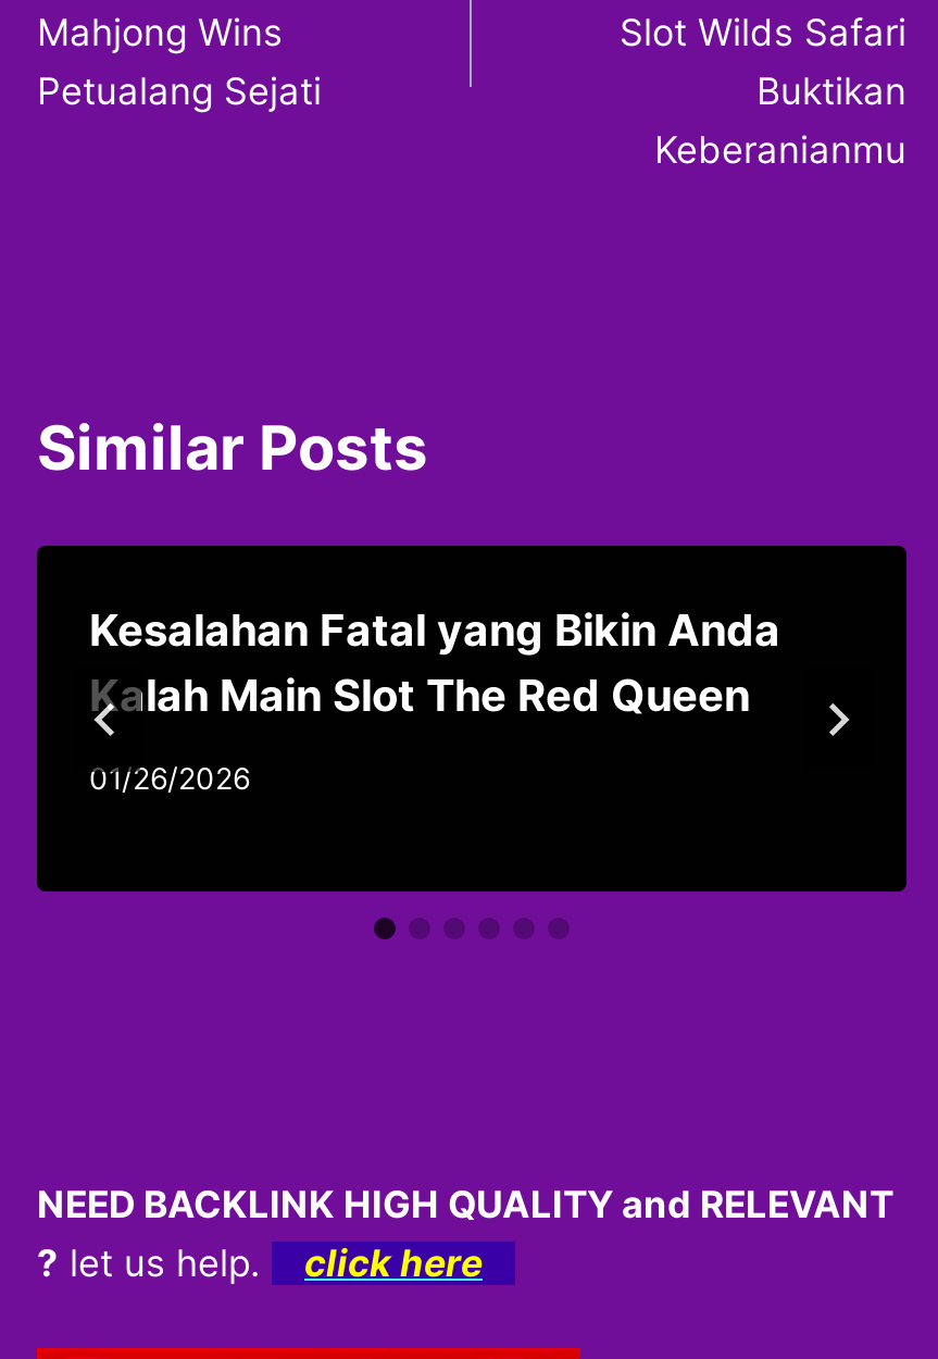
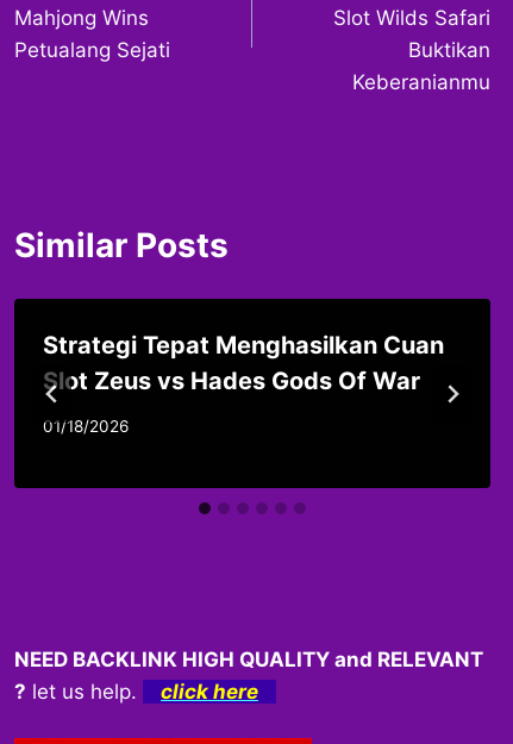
- Kesalahan Fatal yang Bikin Anda
- Kalah Main Slot The Red Queen
+ Strategi Tepat Menghasilkan Cuan
+ Slot Zeus vs Hades Gods Of War

- 01/26/2026
+ 01/18/2026
